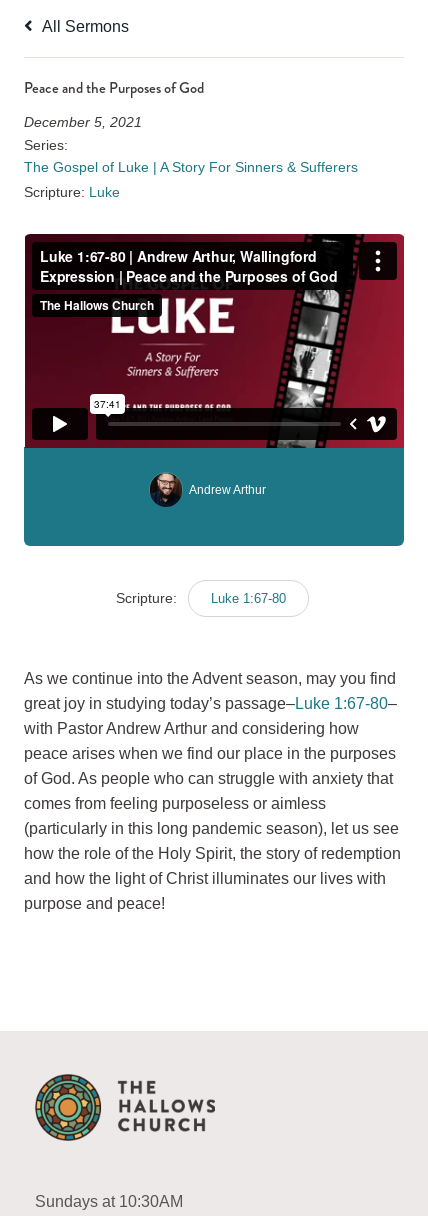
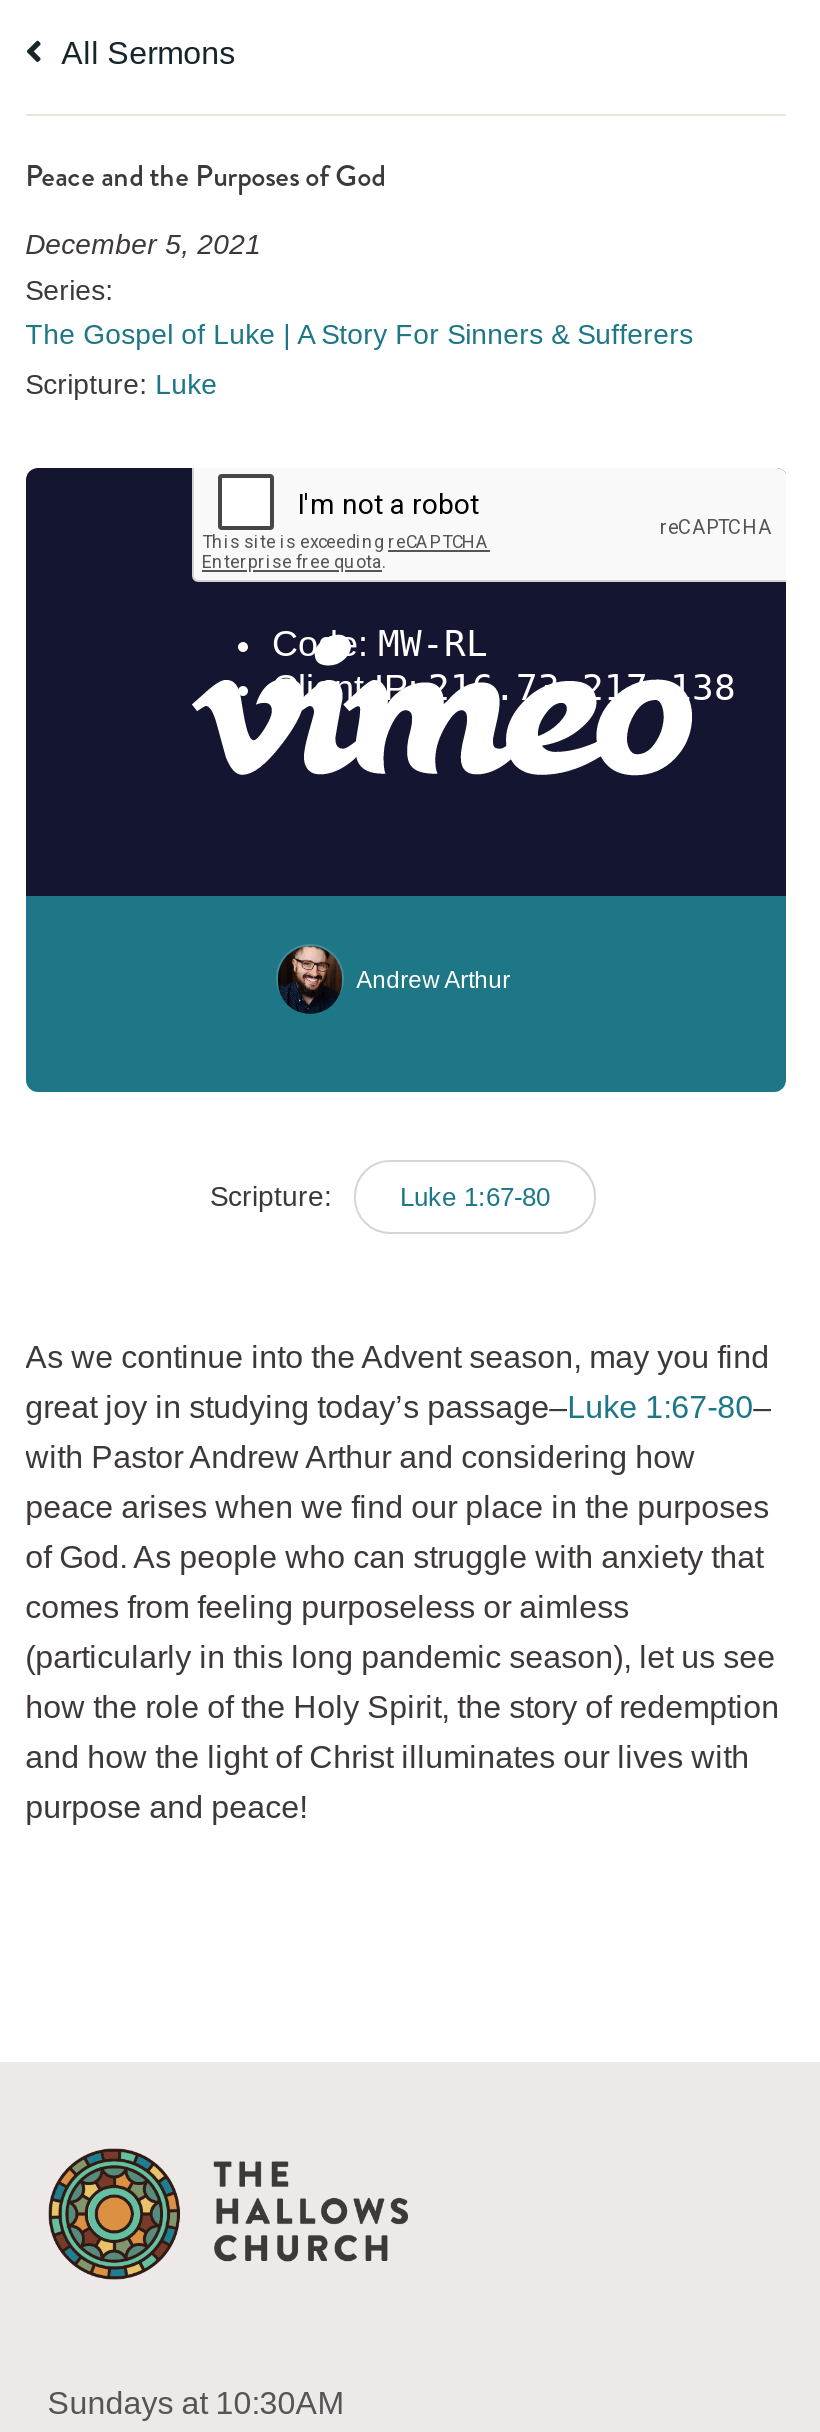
- [image]
+ [image]
